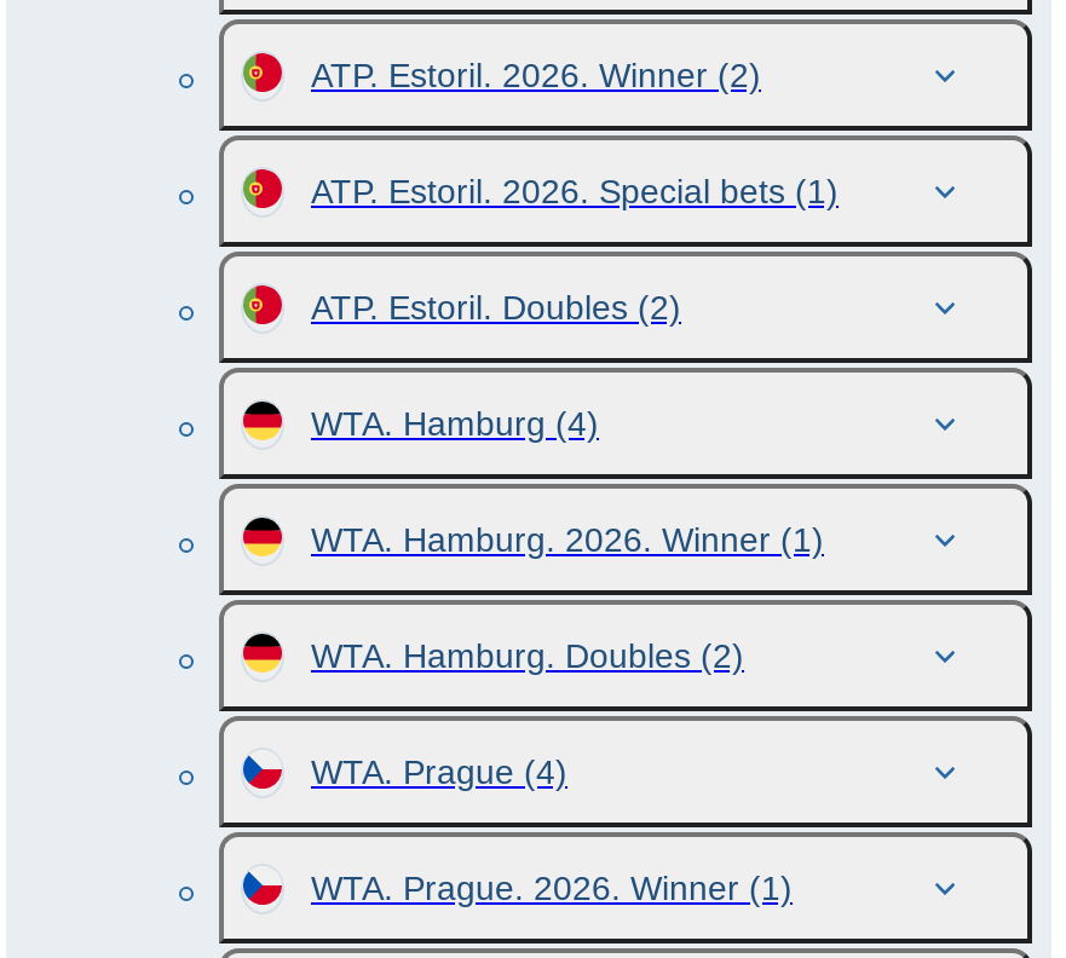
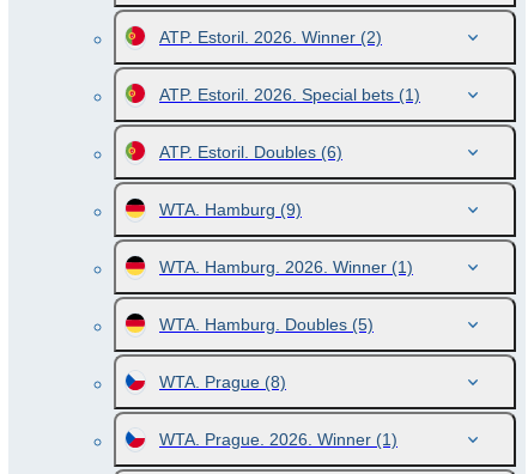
- ATP. Estoril. Doubles (2)
+ ATP. Estoril. Doubles (6)

- WTA. Hamburg (4)
+ WTA. Hamburg (9)

- WTA. Hamburg. Doubles (2)
+ WTA. Hamburg. Doubles (5)

- WTA. Prague (4)
+ WTA. Prague (8)
